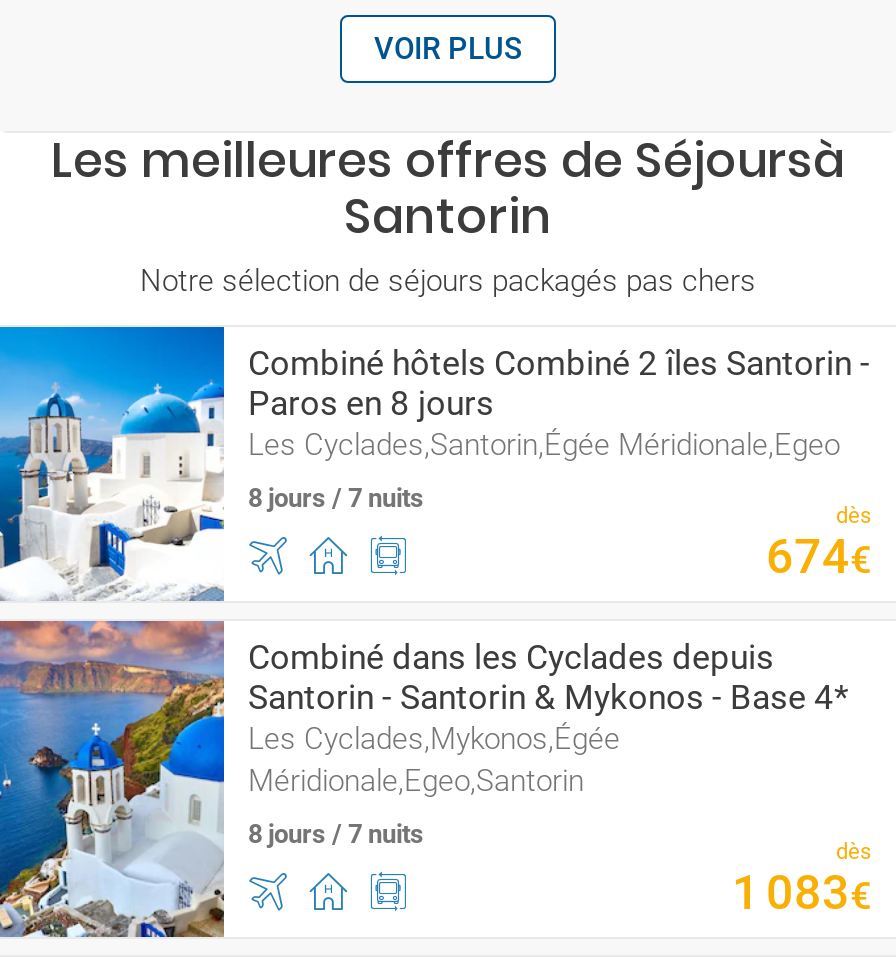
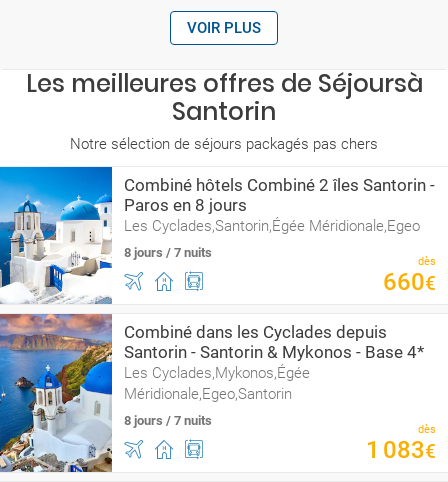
- 674€
+ 660€
